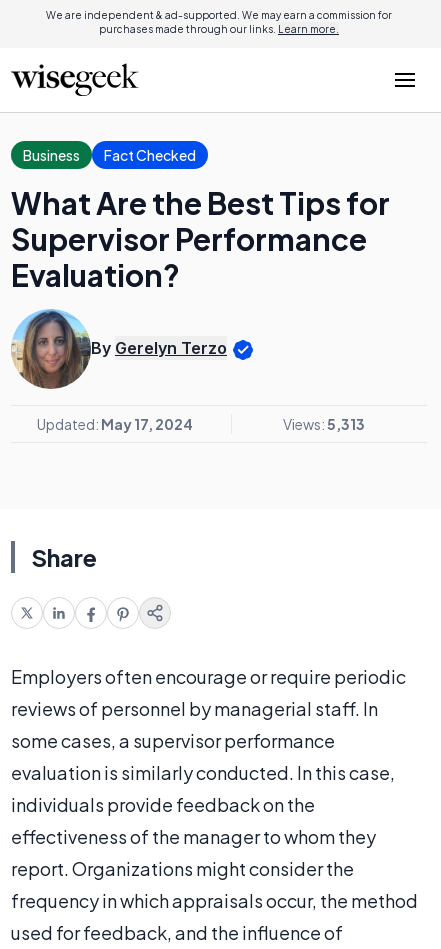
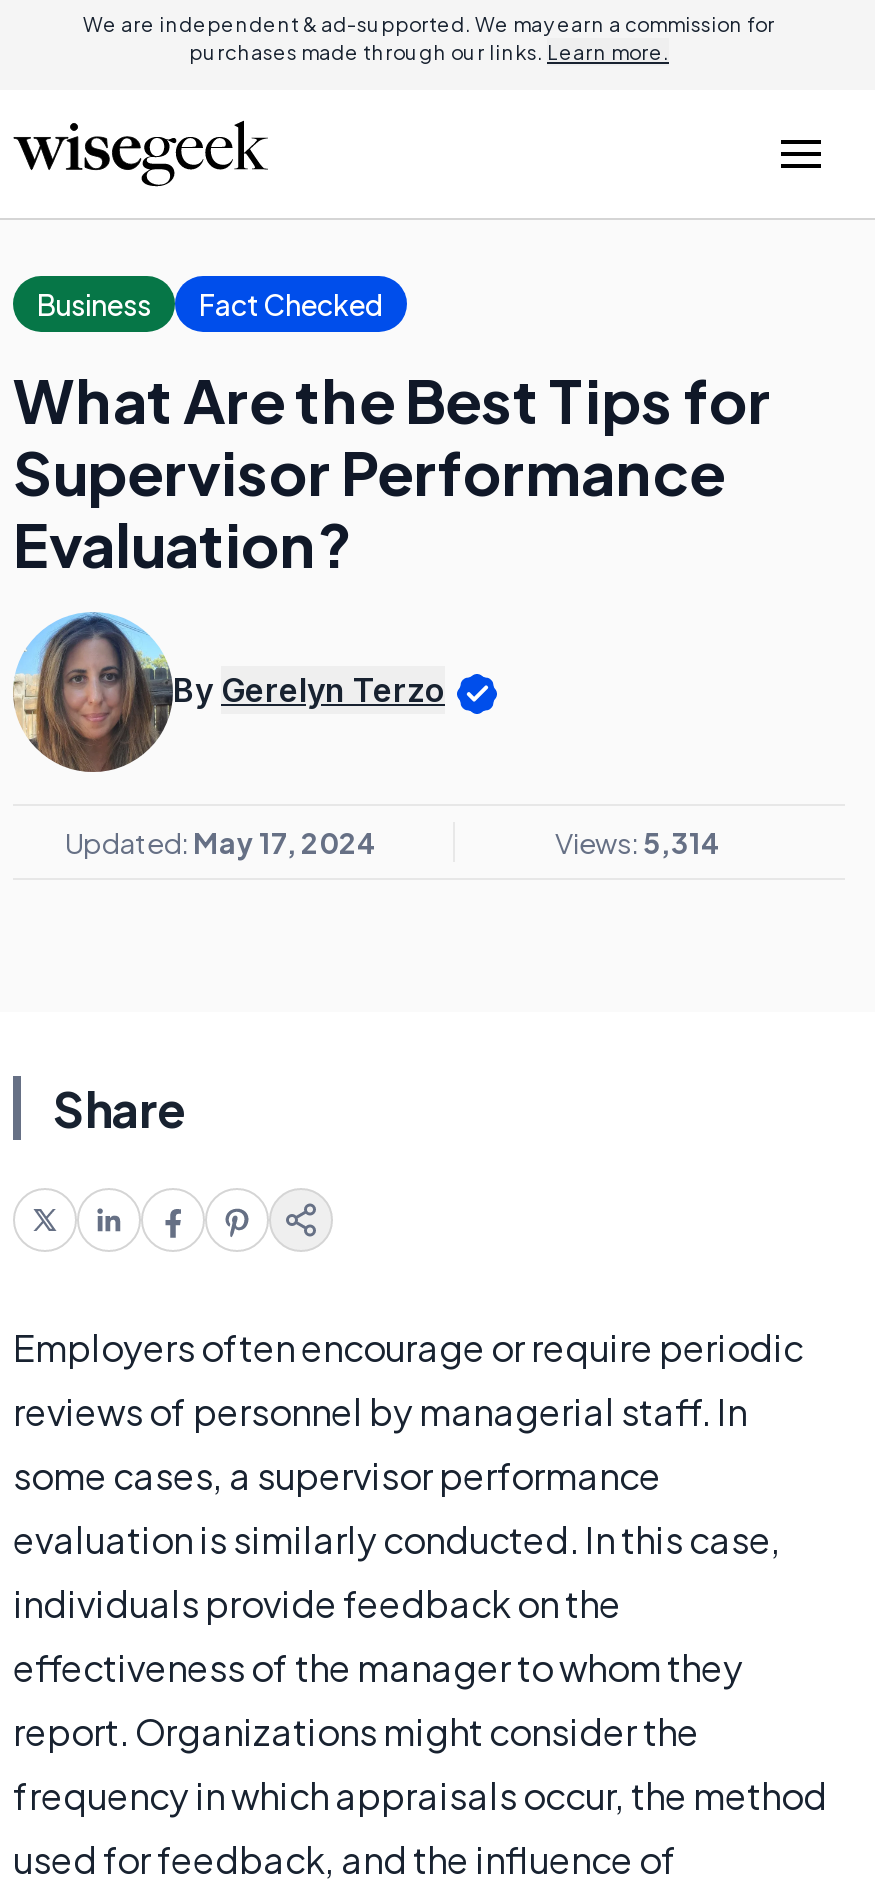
- Views: 5,313
+ Views: 5,314
